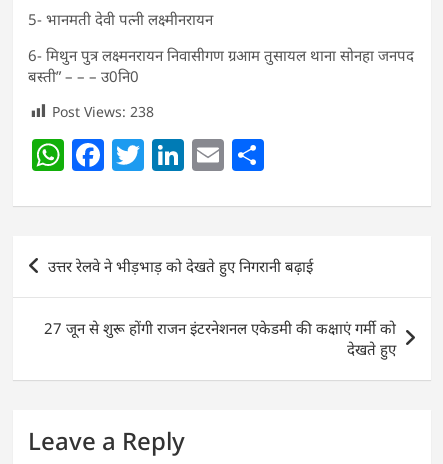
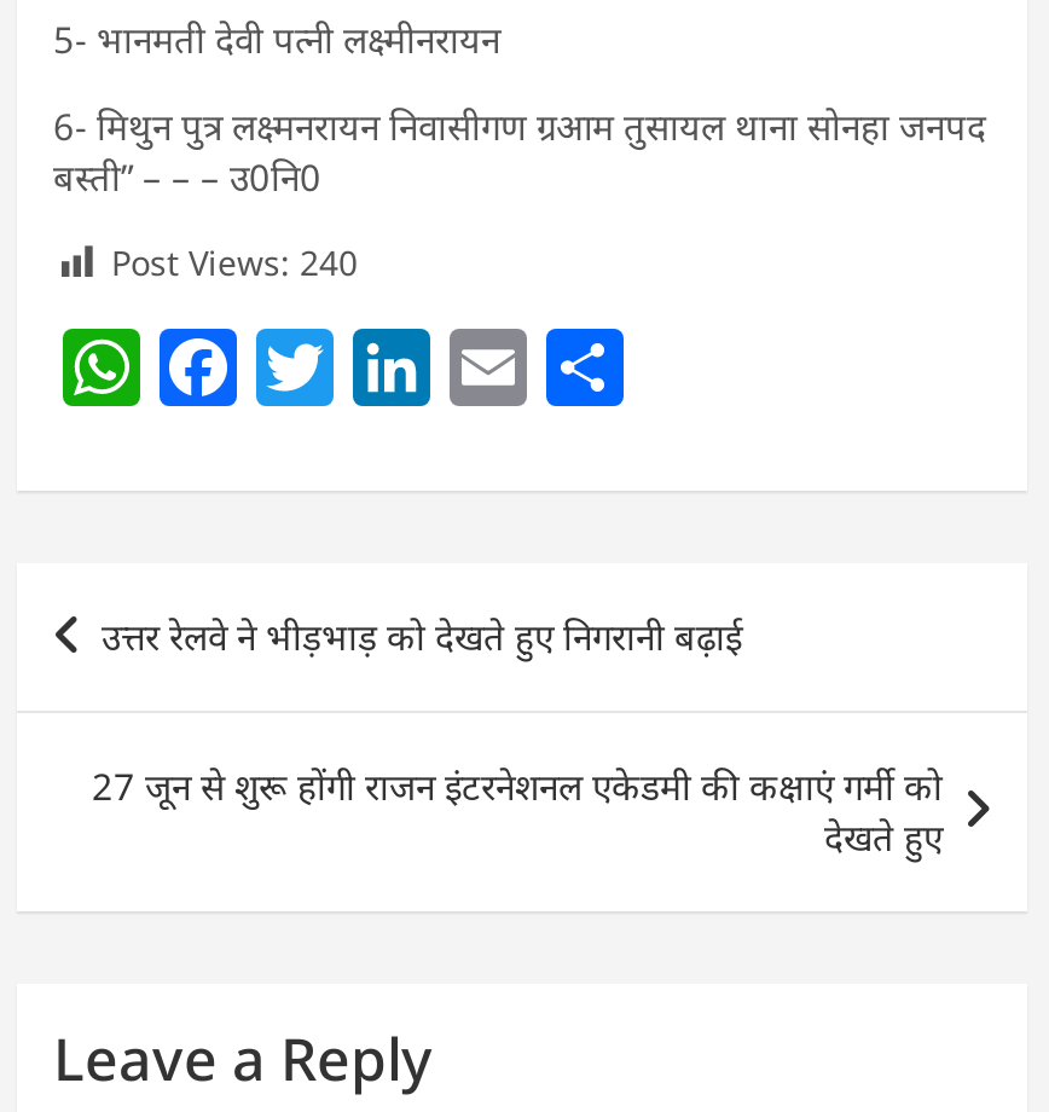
- Post Views: 238
+ Post Views: 240
